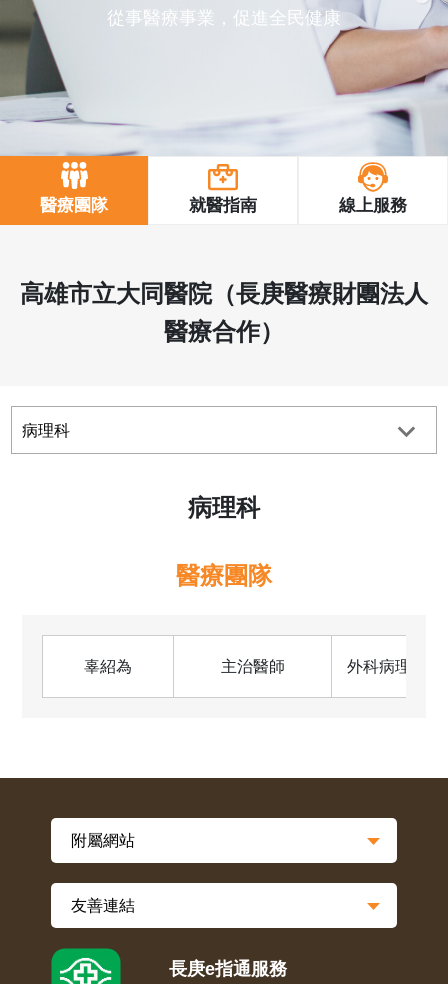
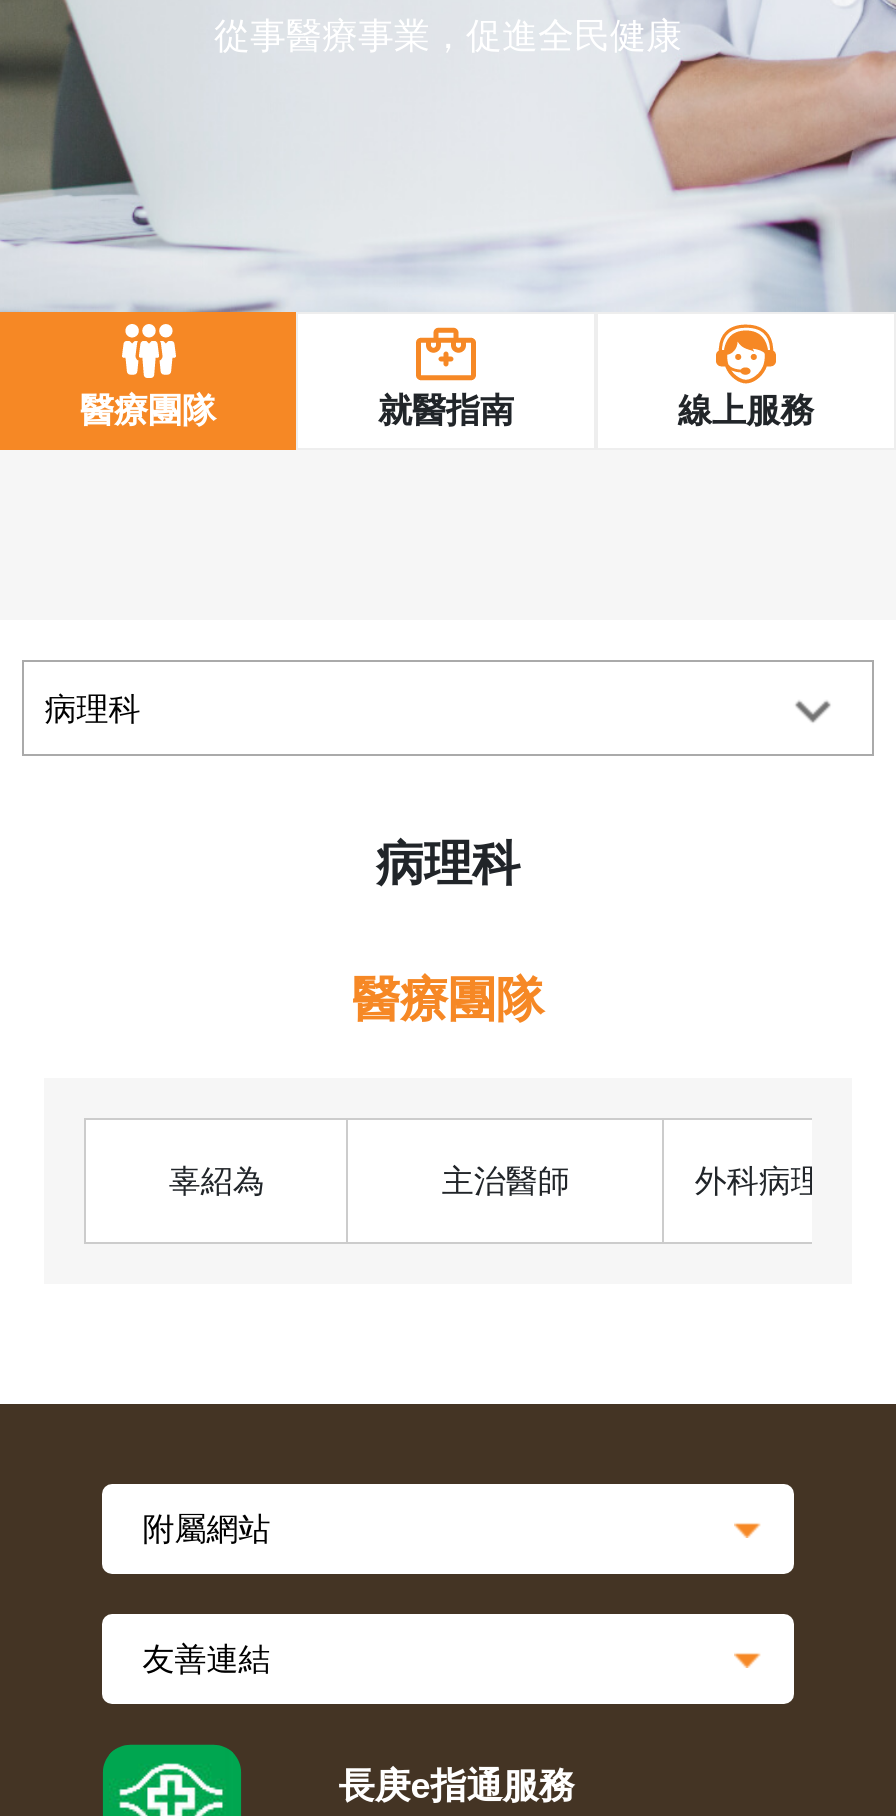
- 高雄市立大同醫院（長庚醫療財團法人
- 醫療合作）
